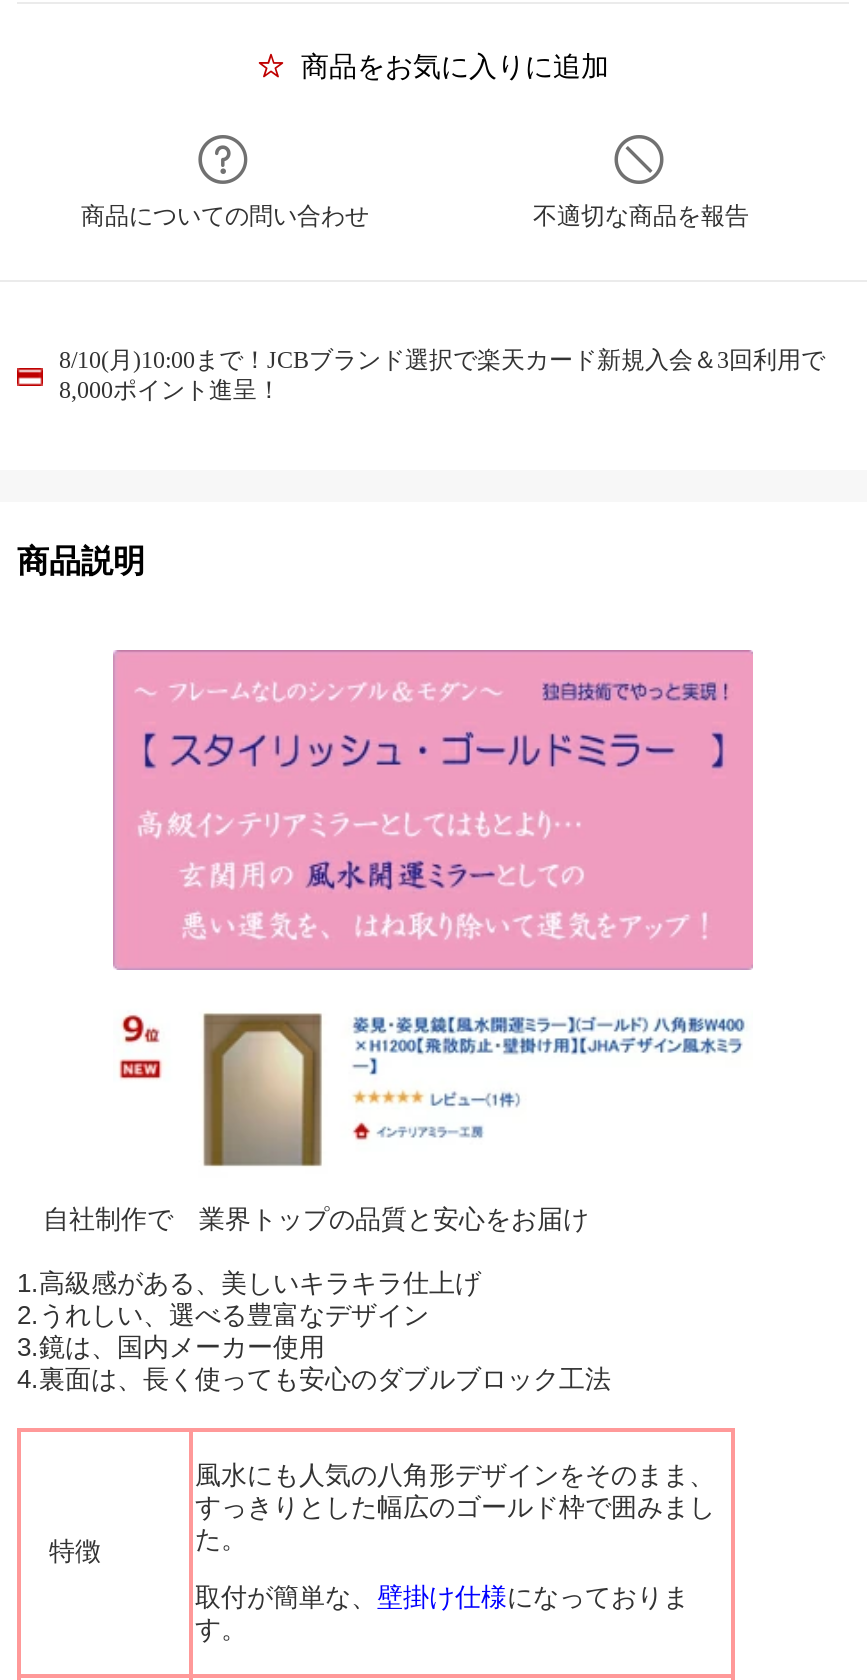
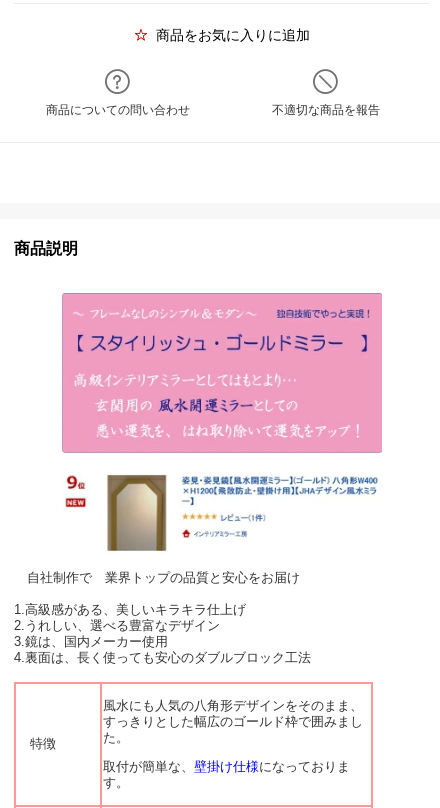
- 8/10(月)10:00まで！JCBブランド選択で楽天カード新規入会＆3回利用で
- 8,000ポイント進呈！
